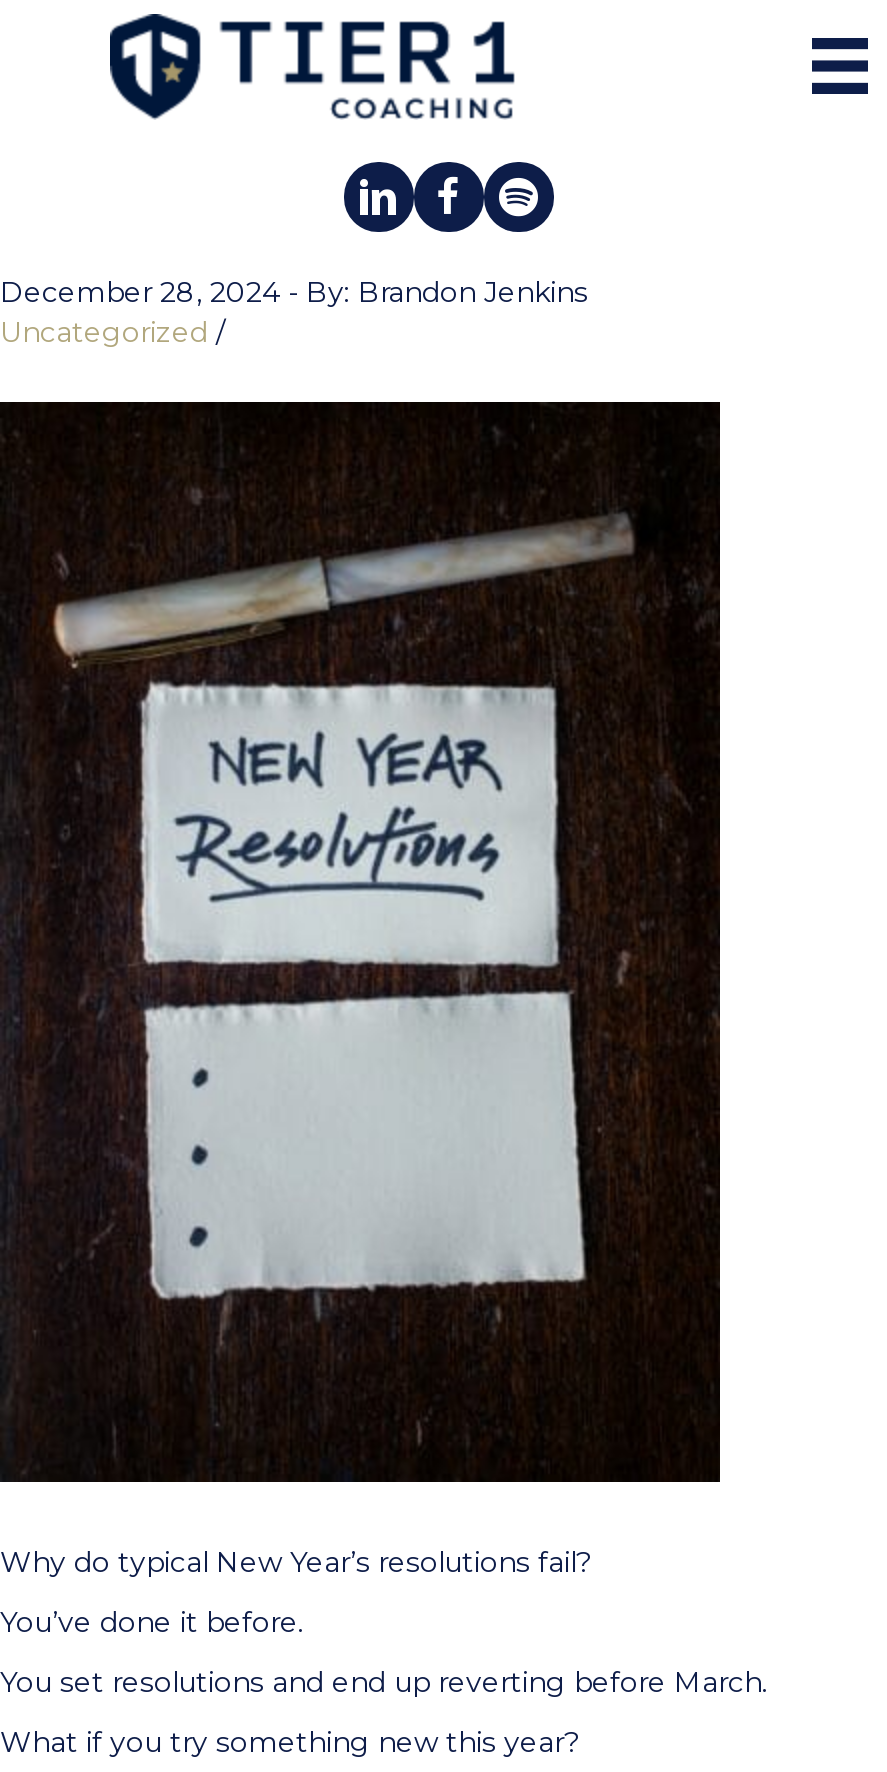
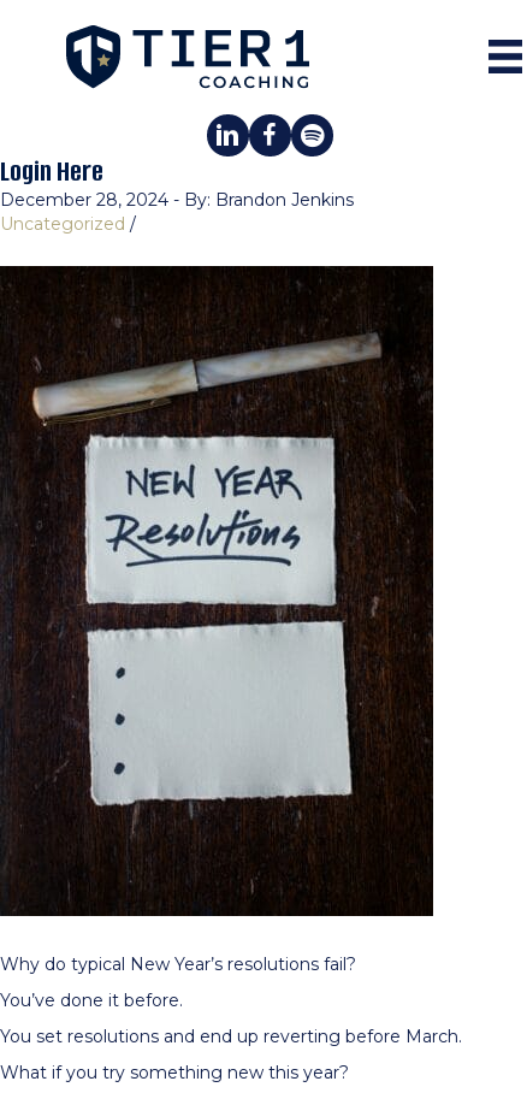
+ Login Here
